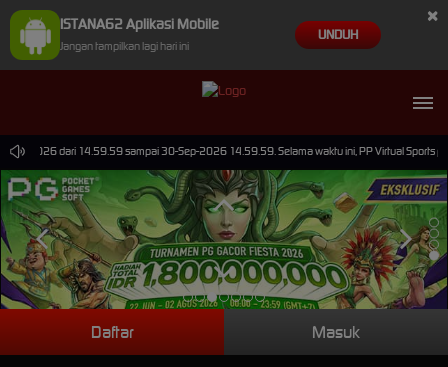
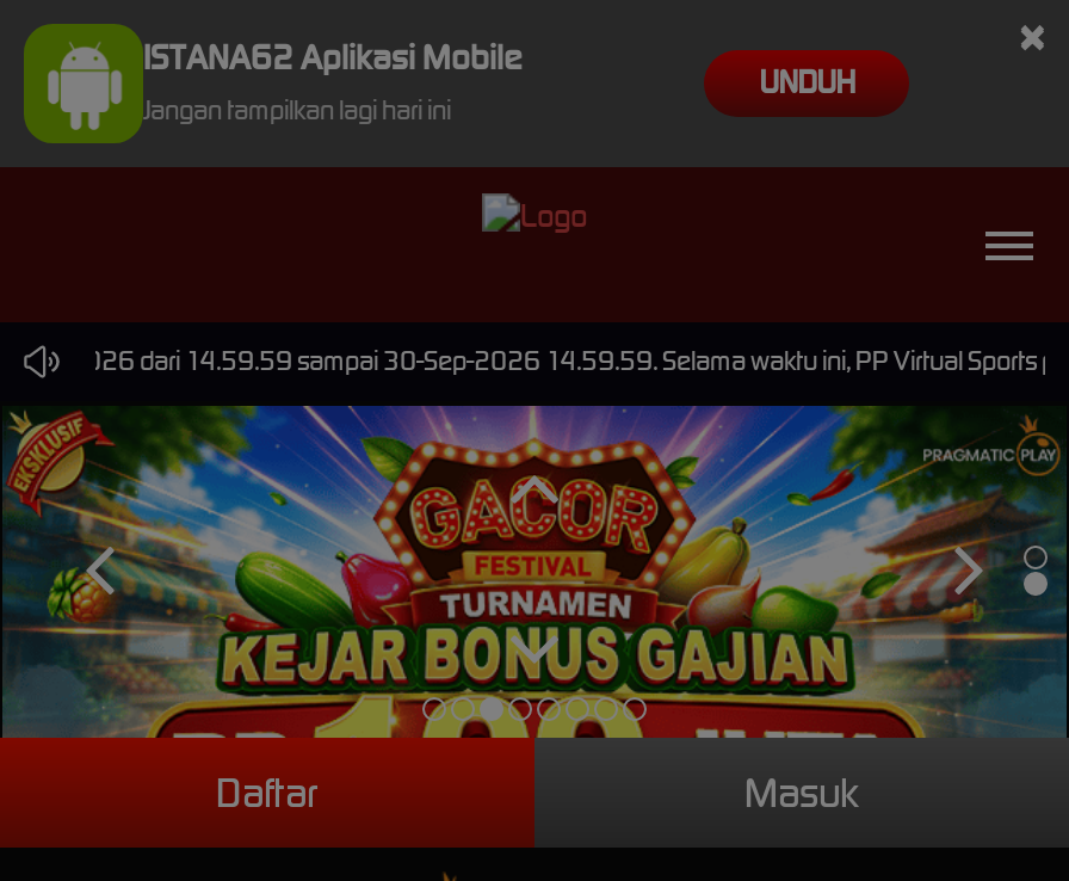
- [image]
+ [image]
